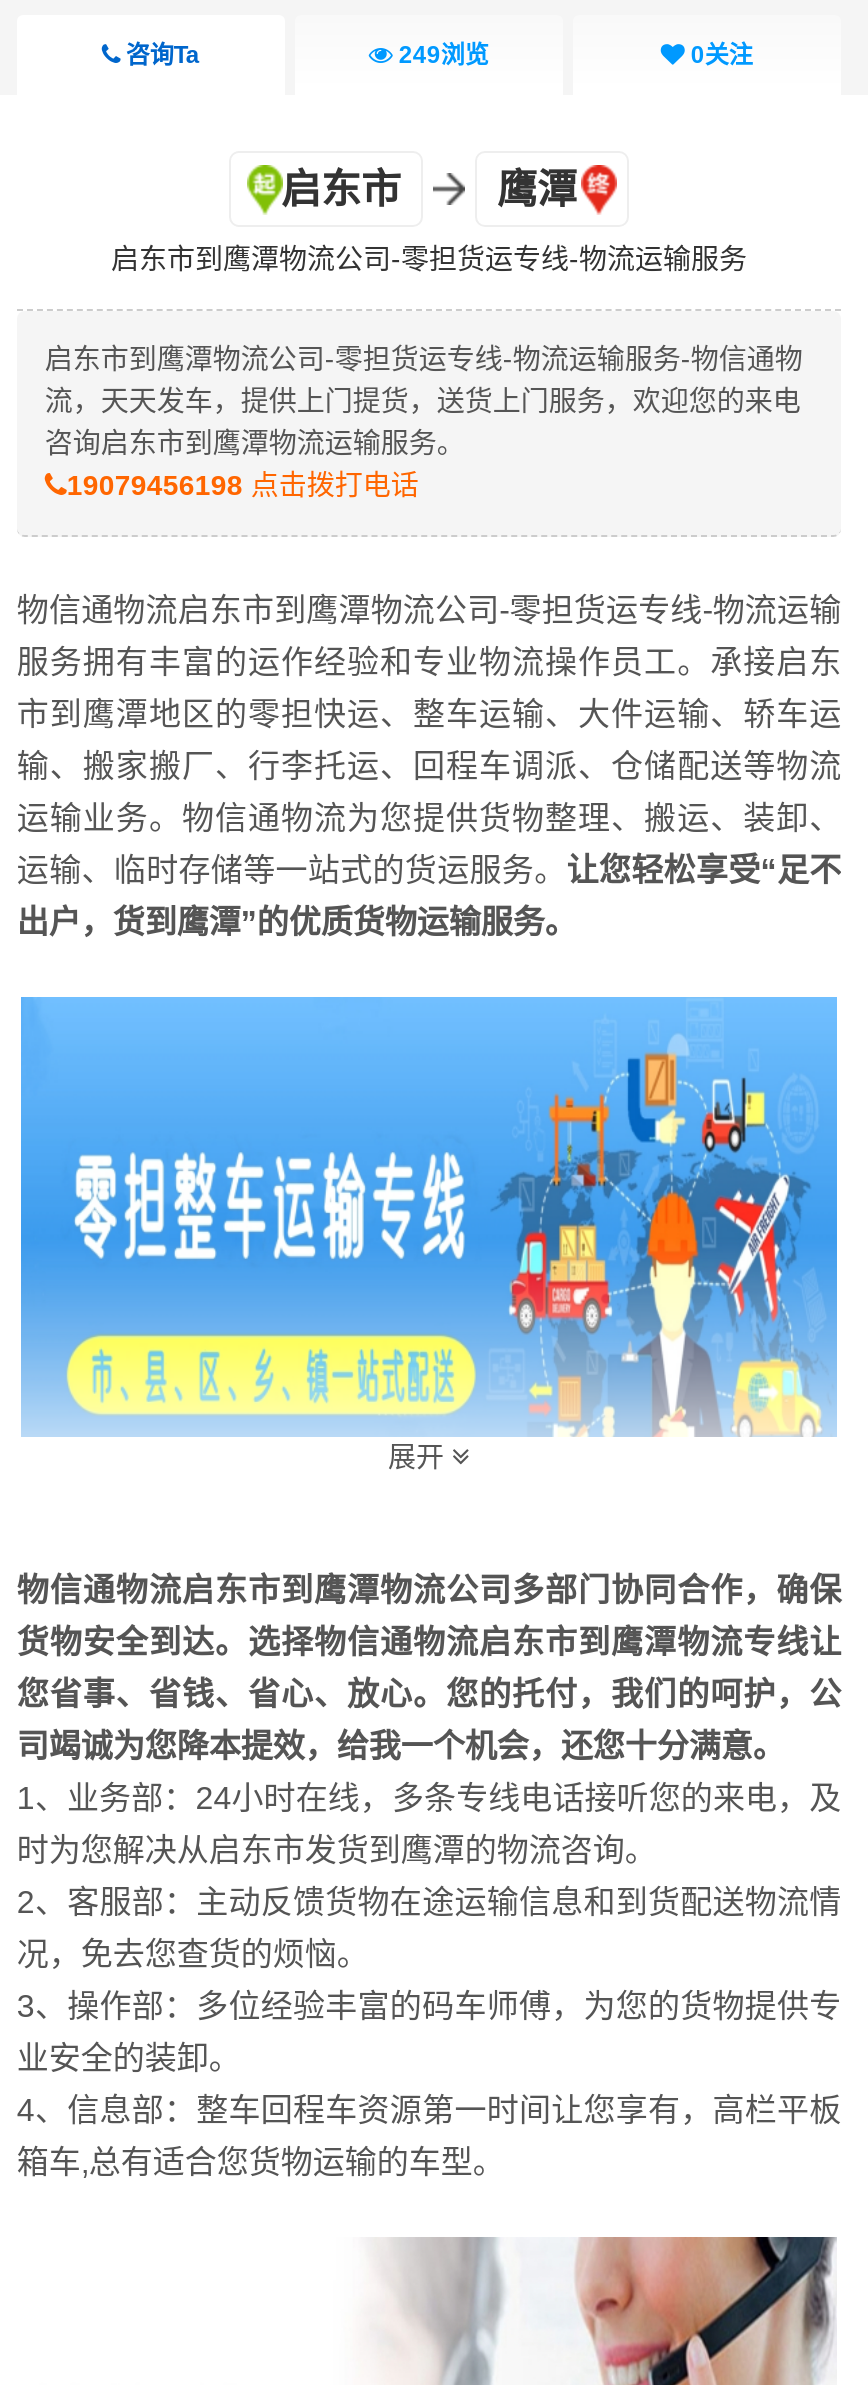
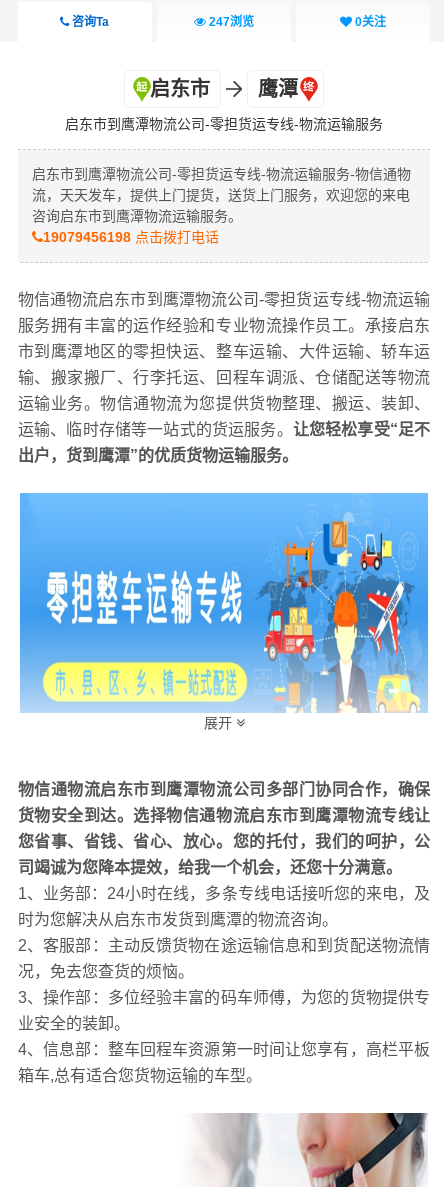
- 249浏览
+ 247浏览
